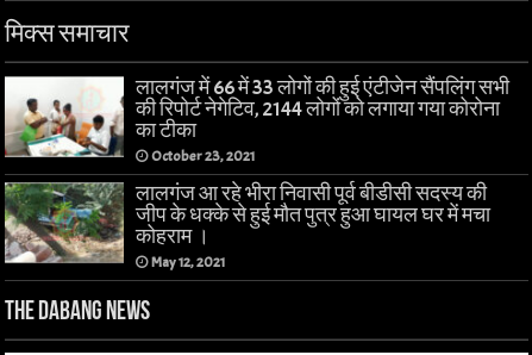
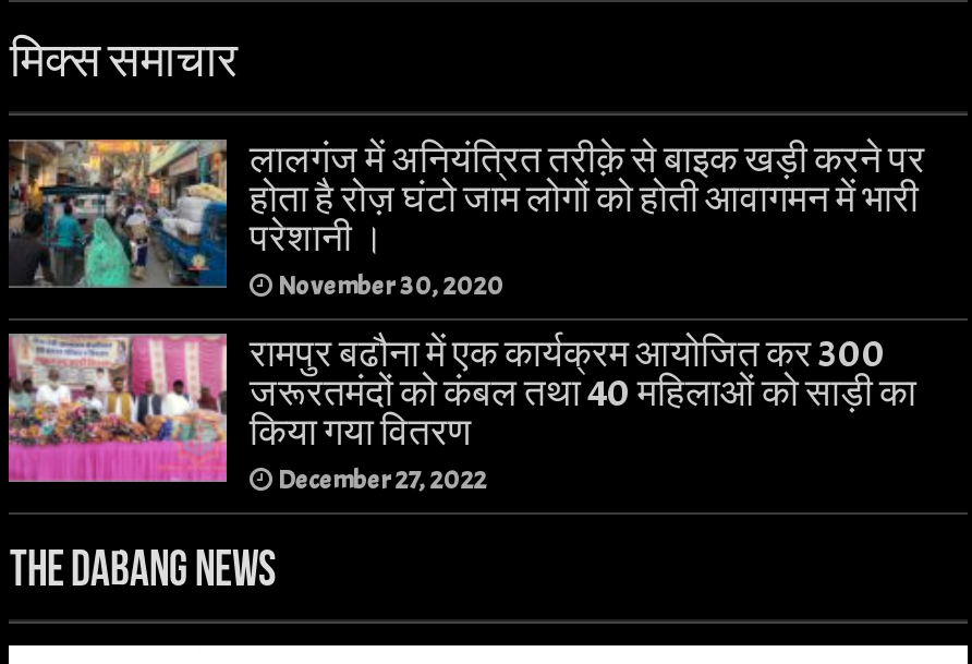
- [image]
- लालगंज में 66 में 33 लोगों की हुई एंटीजेन सैंपलिंग सभी
- की रिपोर्ट नेगेटिव, 2144 लोगों को लगाया गया कोरोना
- का टीका
- October 23, 2021
+ [image]
+ लालगंज में अनियंत्रित तरीक़े से बाइक खड़ी करने पर
+ होता है रोज़ घंटो जाम लोगों को होती आवागमन में भारी
+ परेशानी ।
+ November 30, 2020

- [image]
- लालगंज आ रहे भीरा निवासी पूर्व बीडीसी सदस्य की
- जीप के धक्के से हुई मौत पुत्र हुआ घायल घर में मचा
- कोहराम ।
- May 12, 2021
+ [image]
+ रामपुर बढौना में एक कार्यक्रम आयोजित कर 300
+ जरूरतमंदों को कंबल तथा 40 महिलाओं को साड़ी का
+ किया गया वितरण
+ December 27, 2022
